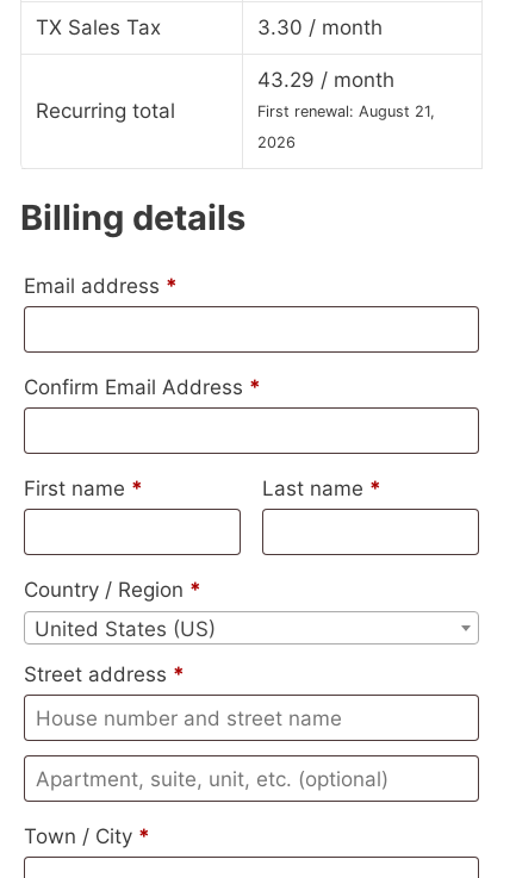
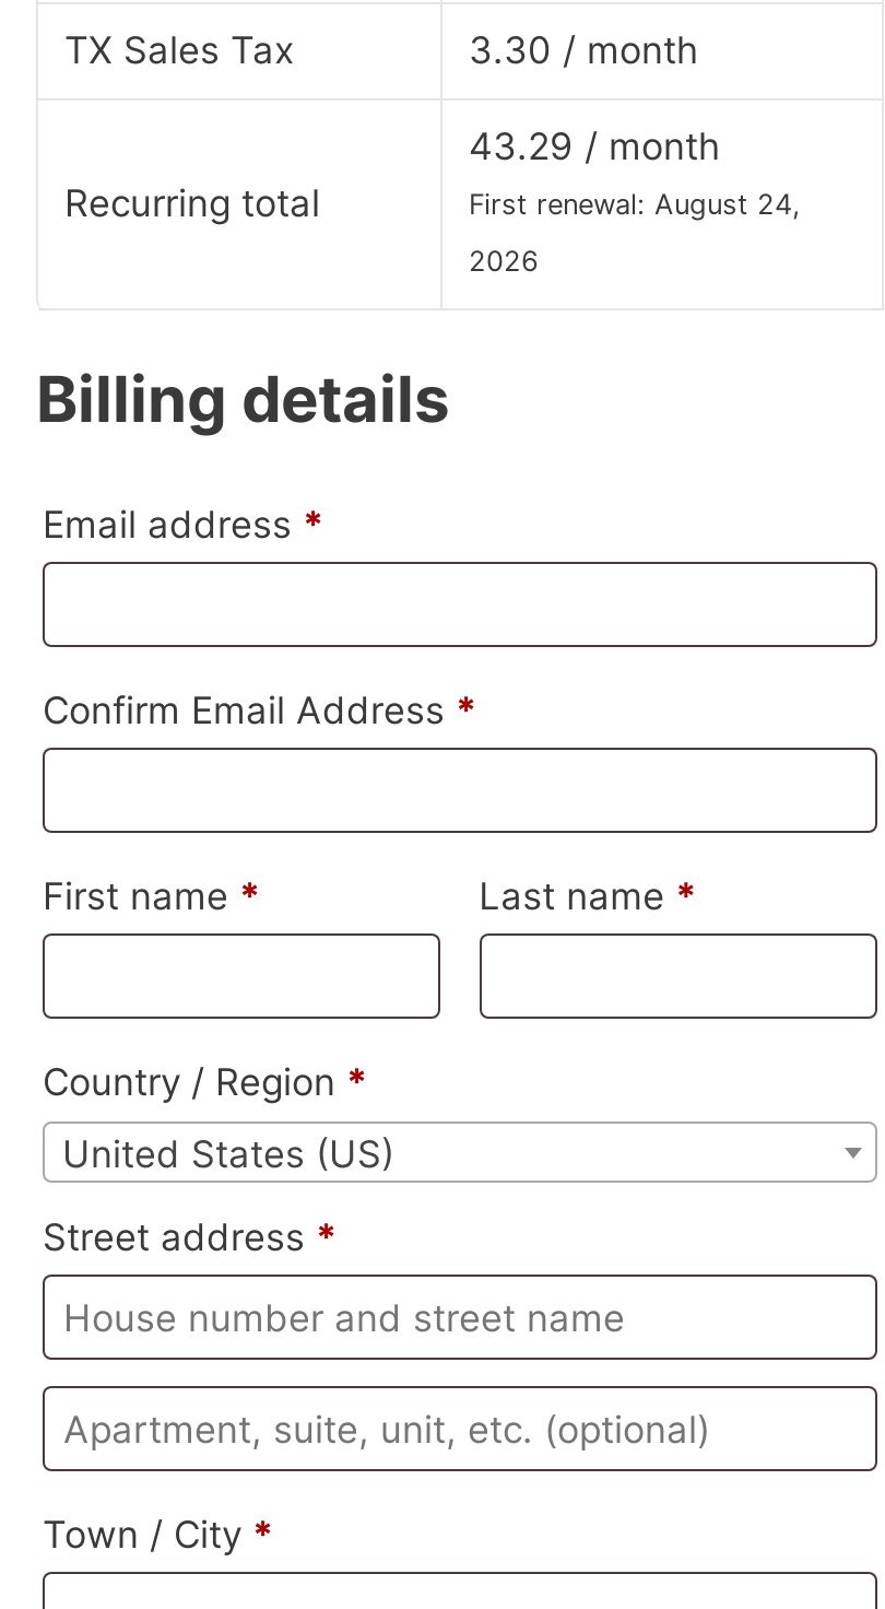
- First renewal: August 21,
+ First renewal: August 24,
